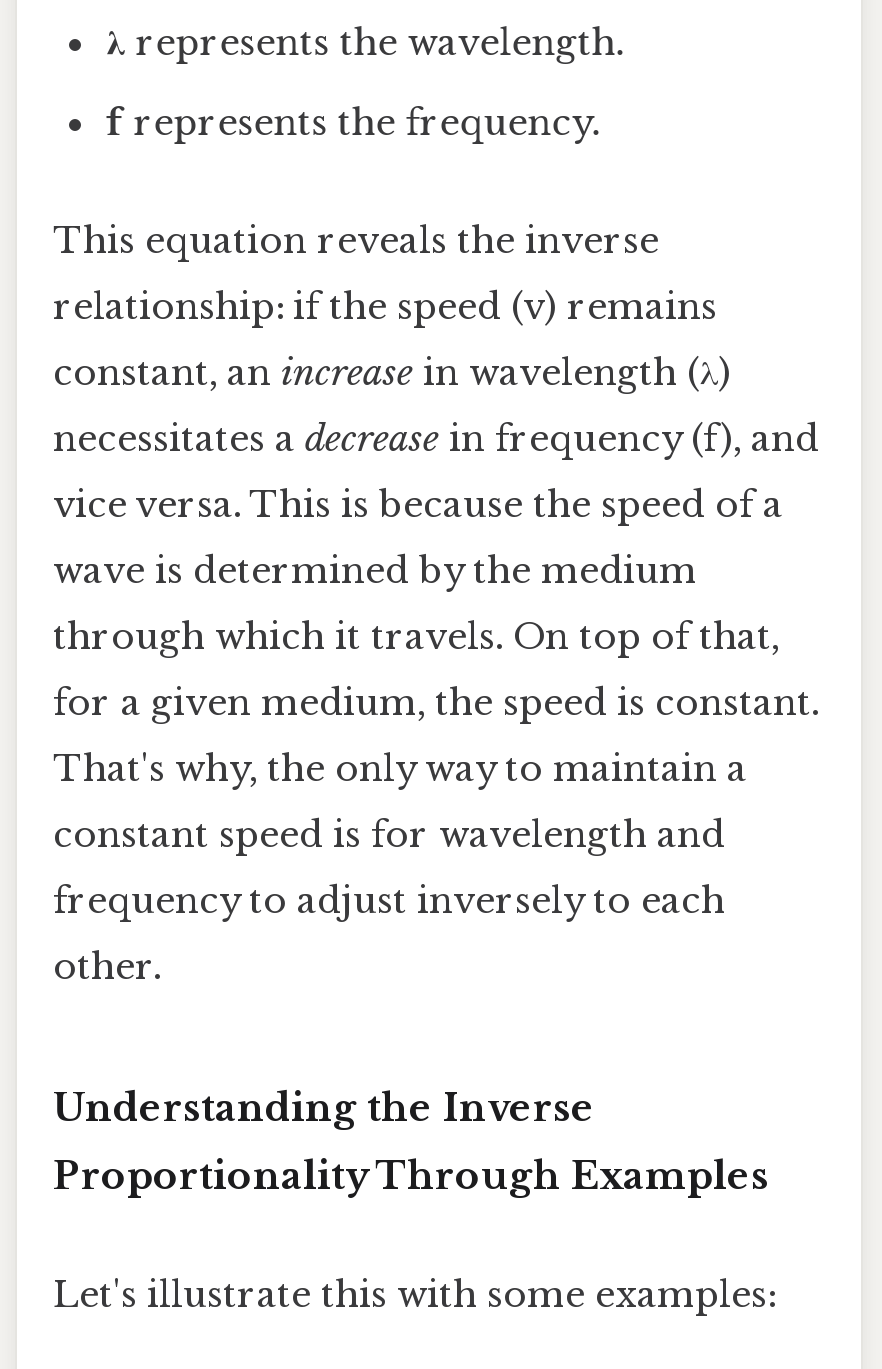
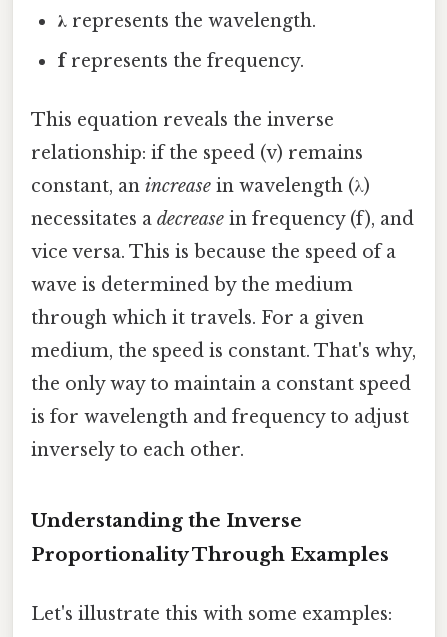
- through which it travels. On top of that,
- for a given medium, the speed is constant.
- That's why, the only way to maintain a
- constant speed is for wavelength and
- frequency to adjust inversely to each
- other.
+ through which it travels. For a given
+ medium, the speed is constant. That's why,
+ the only way to maintain a constant speed
+ is for wavelength and frequency to adjust
+ inversely to each other.
